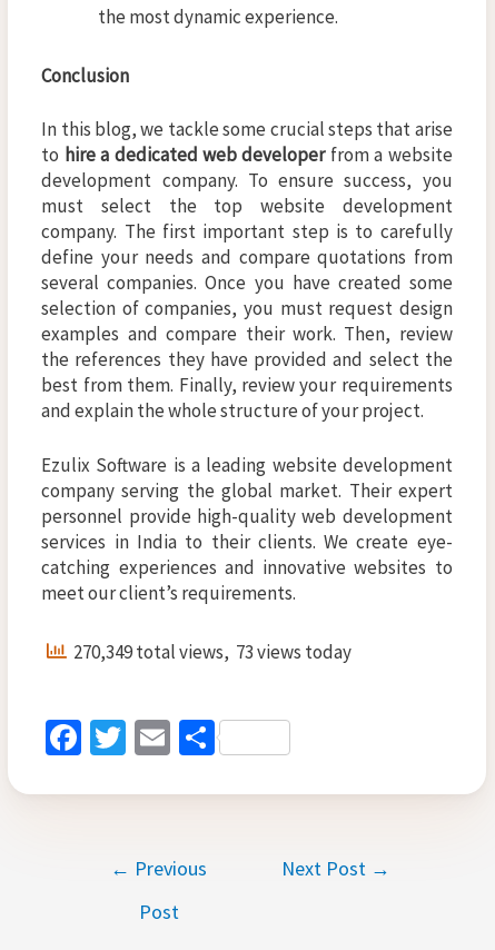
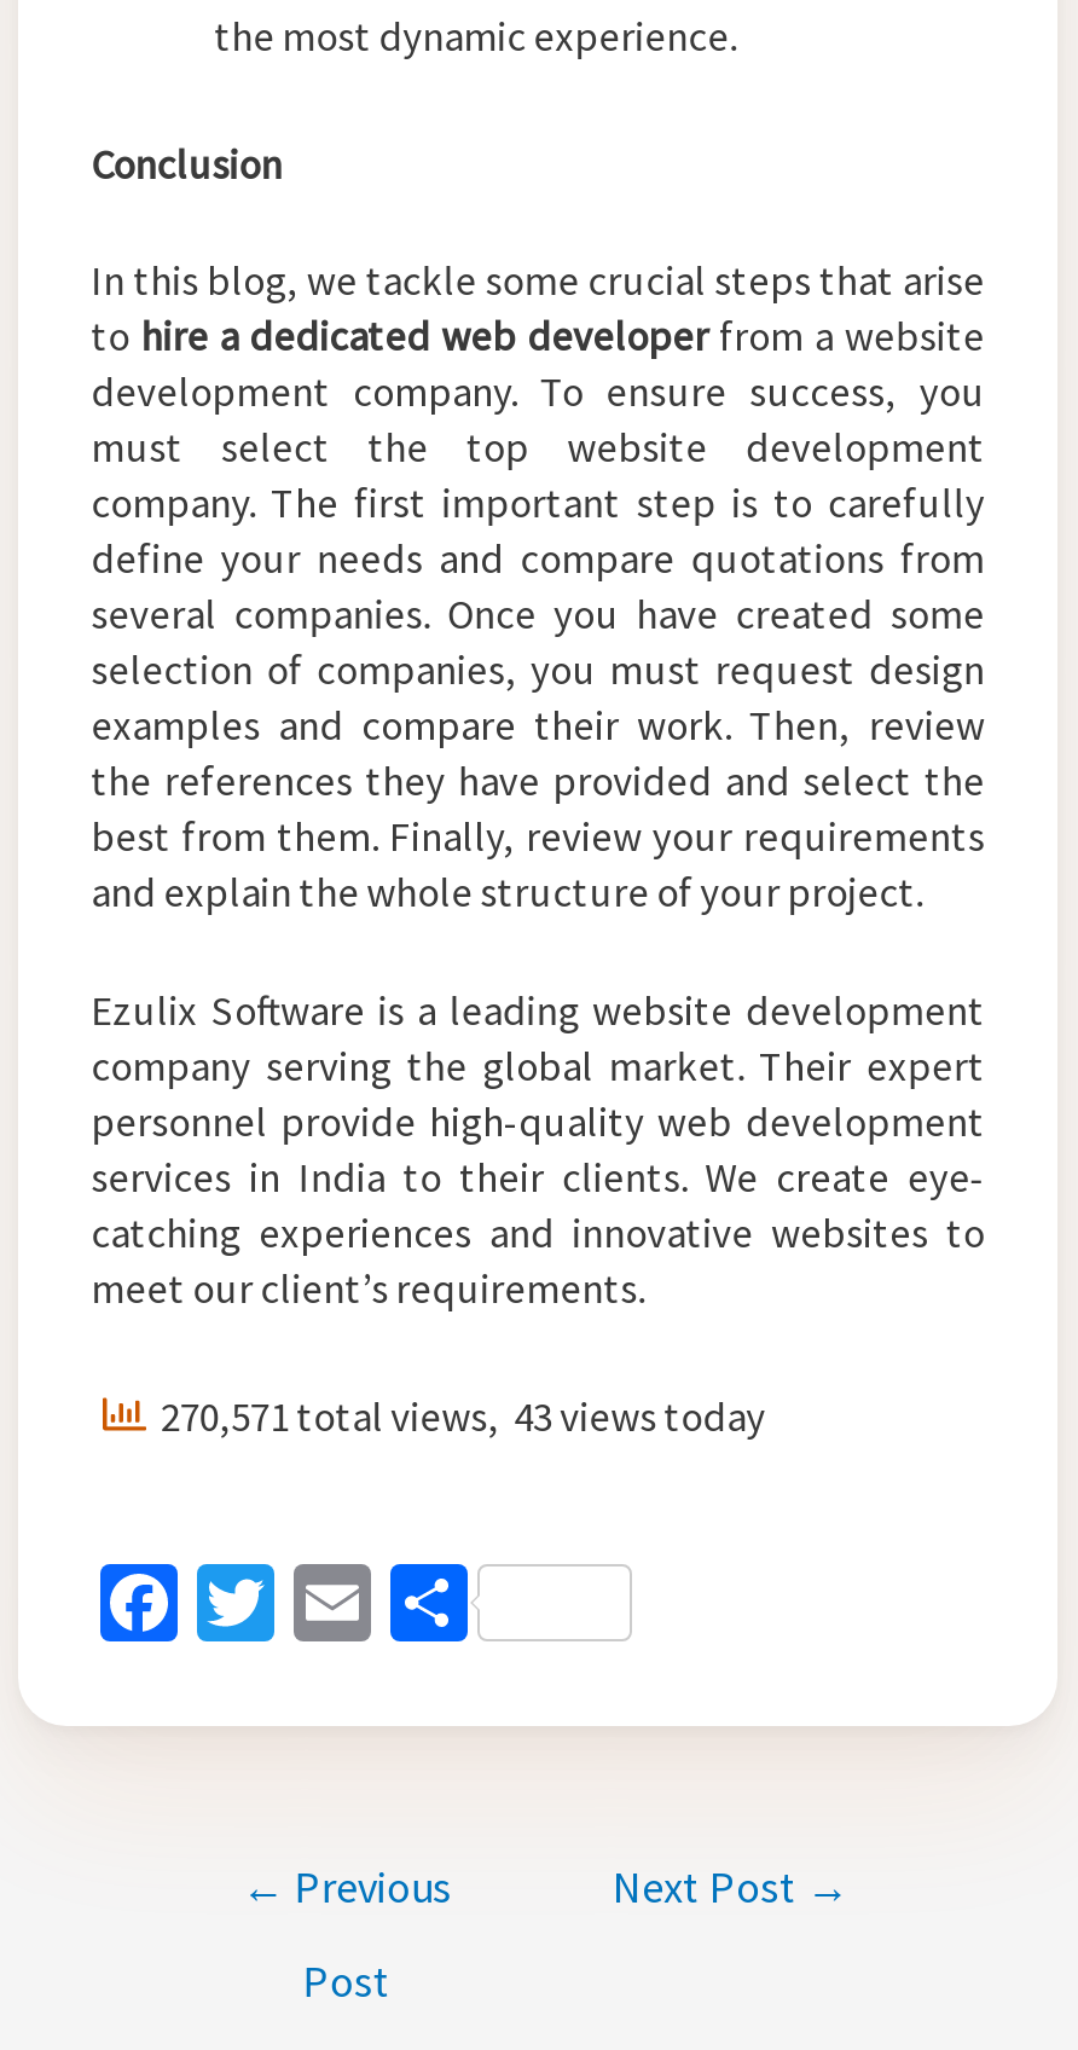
- 270,349 total views, 73 views today
+ 270,571 total views, 43 views today
